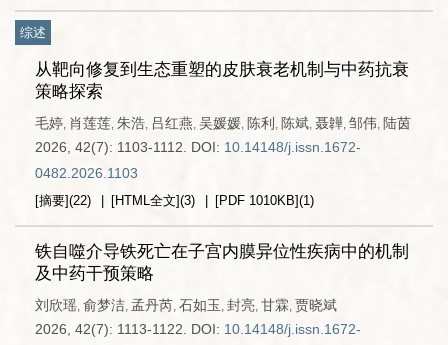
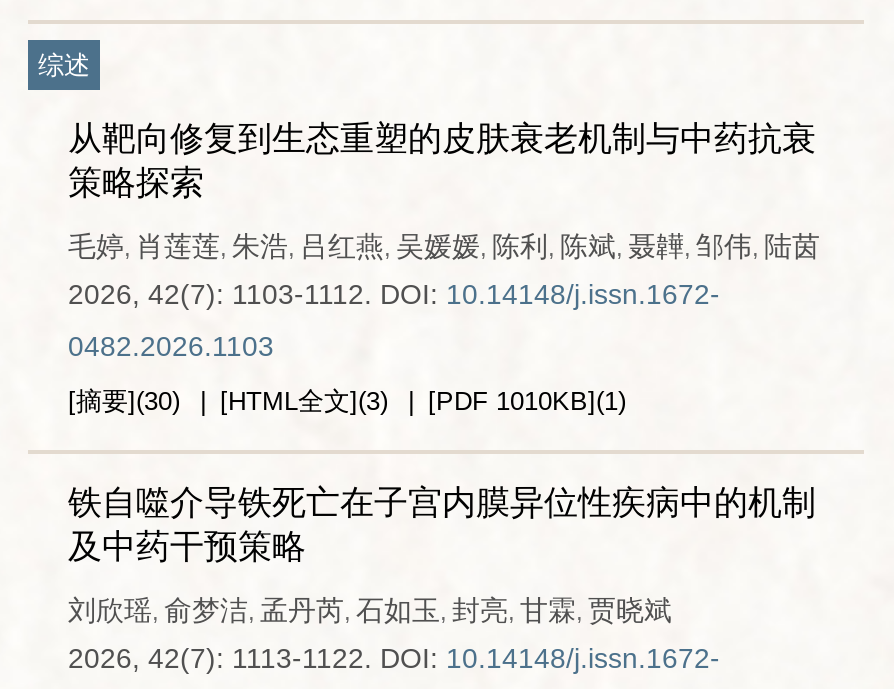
- [摘要](22) [HTML全文](3) [PDF 1010KB](1)
+ [摘要](30) [HTML全文](3) [PDF 1010KB](1)
